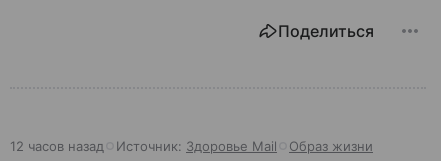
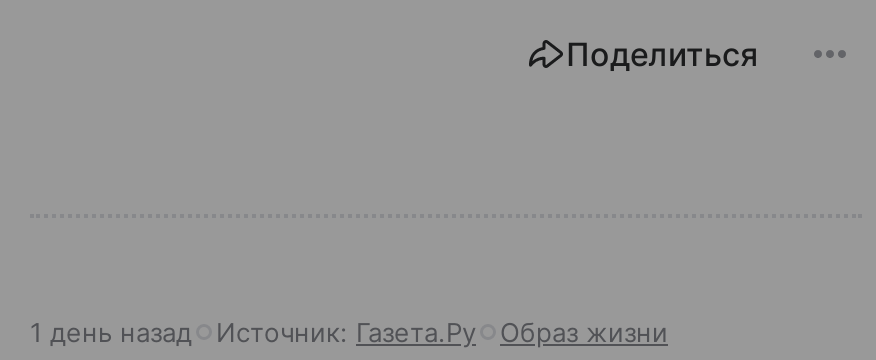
- 12 часов назад
- Источник: Здоровье Mail
+ 1 день назад
+ Источник: Газета.Ру
